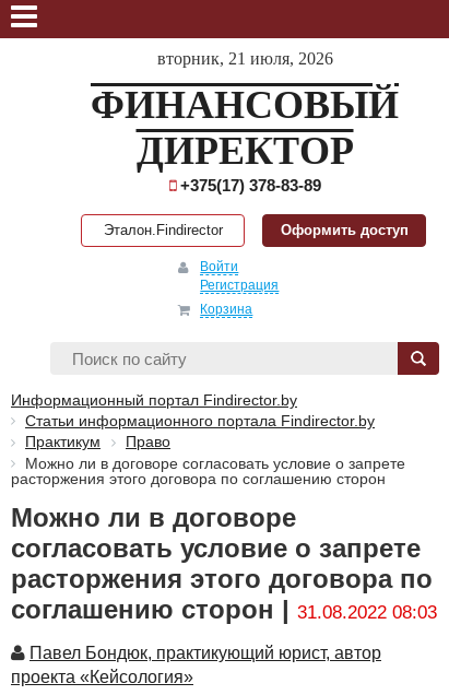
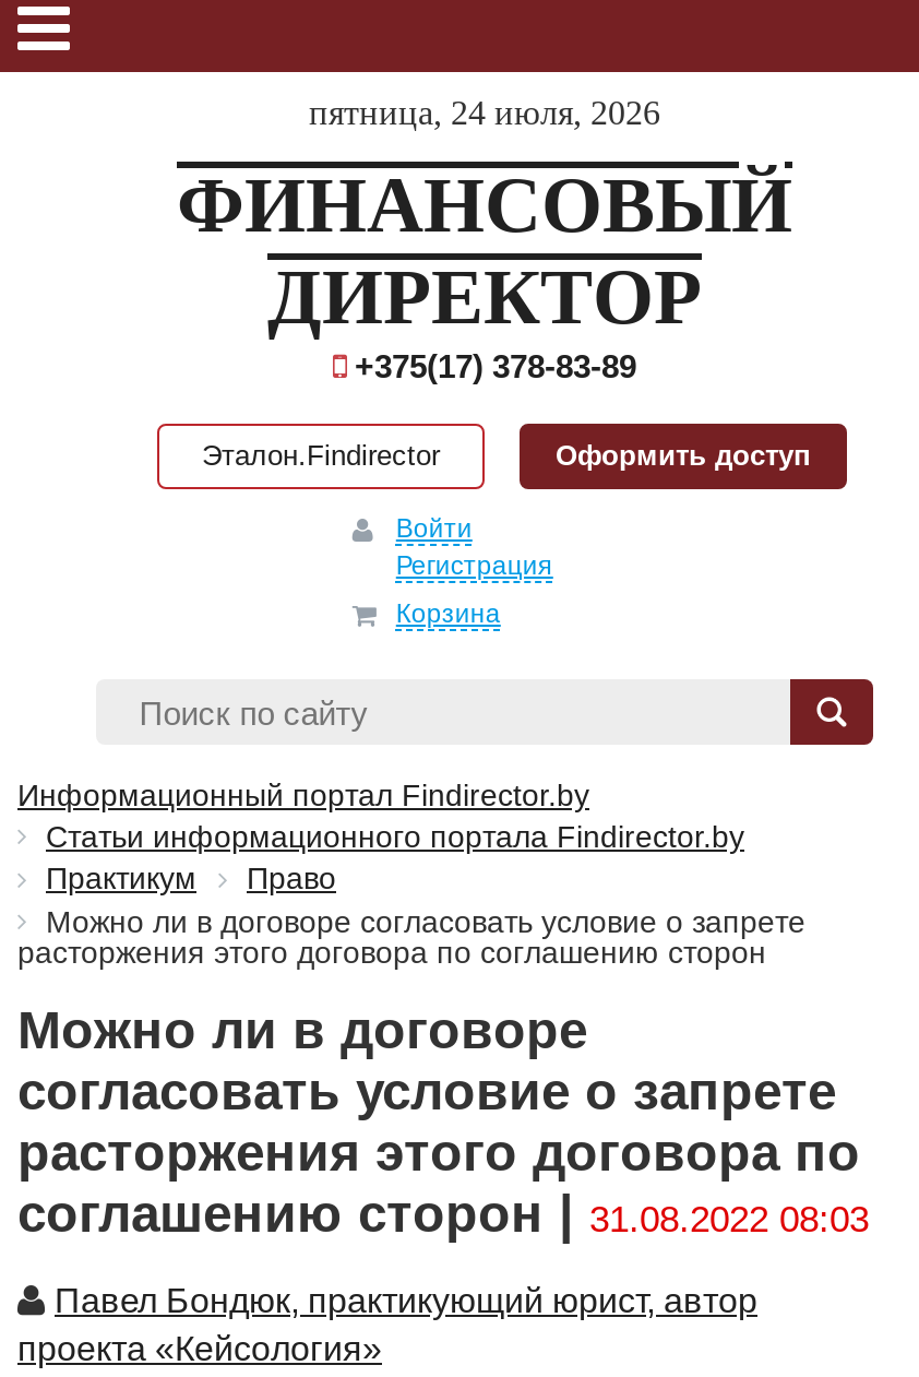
- вторник, 21 июля, 2026
+ пятница, 24 июля, 2026
